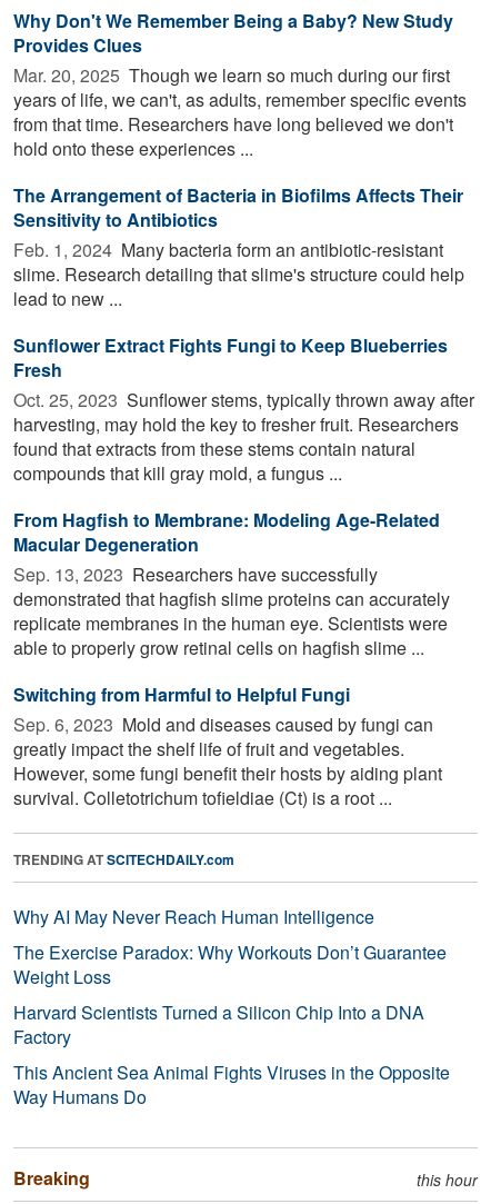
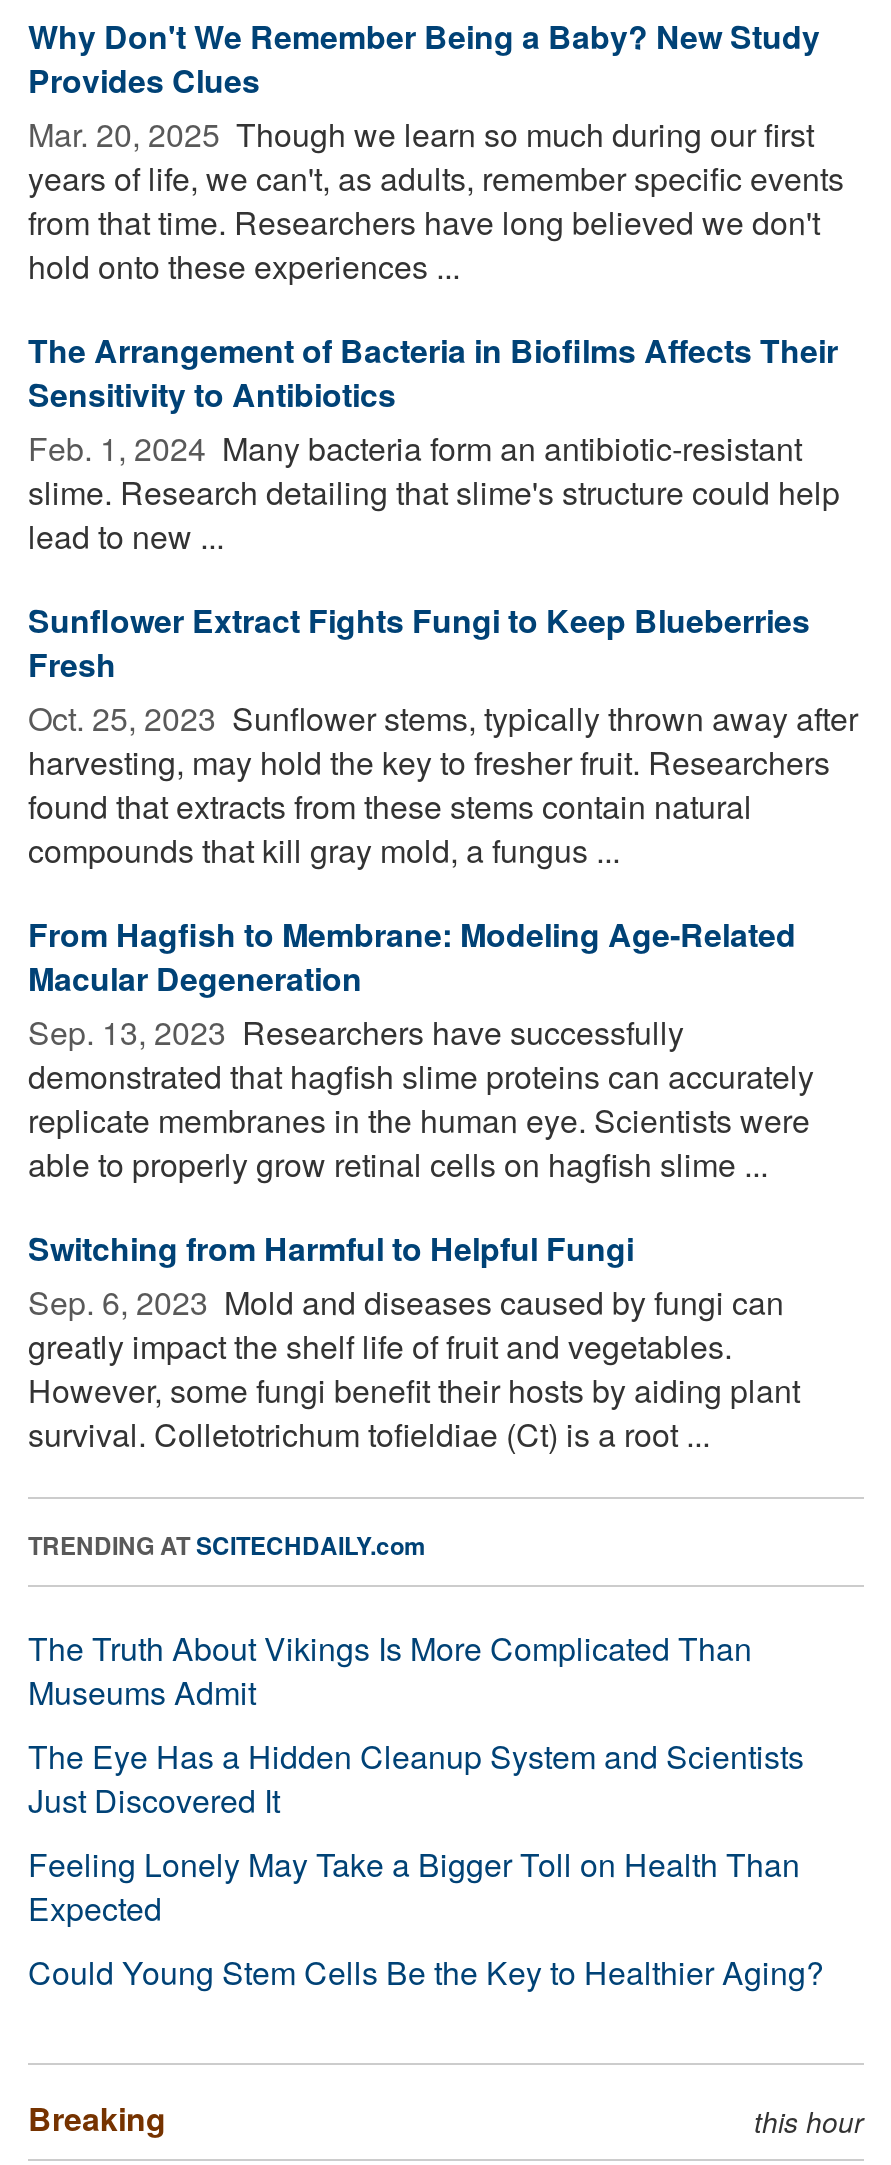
- Why AI May Never Reach Human Intelligence
- The Exercise Paradox: Why Workouts Don’t Guarantee
- Weight Loss
- Harvard Scientists Turned a Silicon Chip Into a DNA
- Factory
- This Ancient Sea Animal Fights Viruses in the Opposite
- Way Humans Do
+ The Truth About Vikings Is More Complicated Than
+ Museums Admit
+ The Eye Has a Hidden Cleanup System and Scientists
+ Just Discovered It
+ Feeling Lonely May Take a Bigger Toll on Health Than
+ Expected
+ Could Young Stem Cells Be the Key to Healthier Aging?
